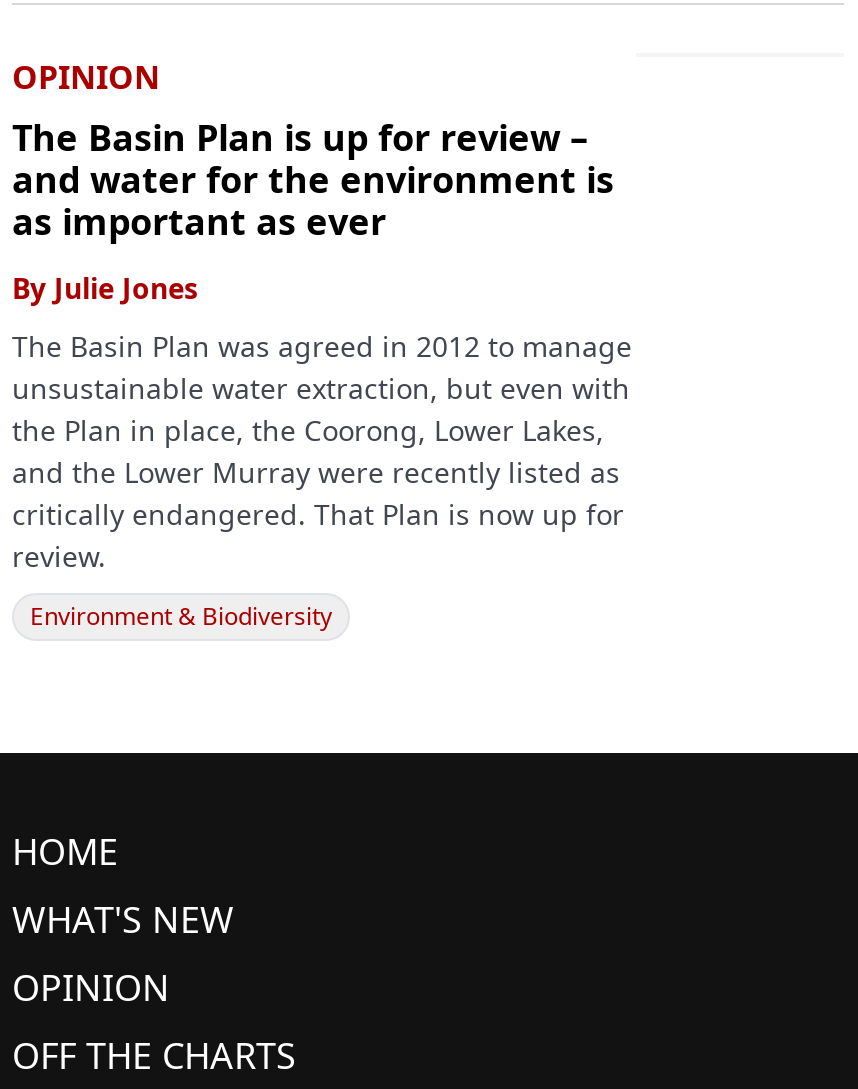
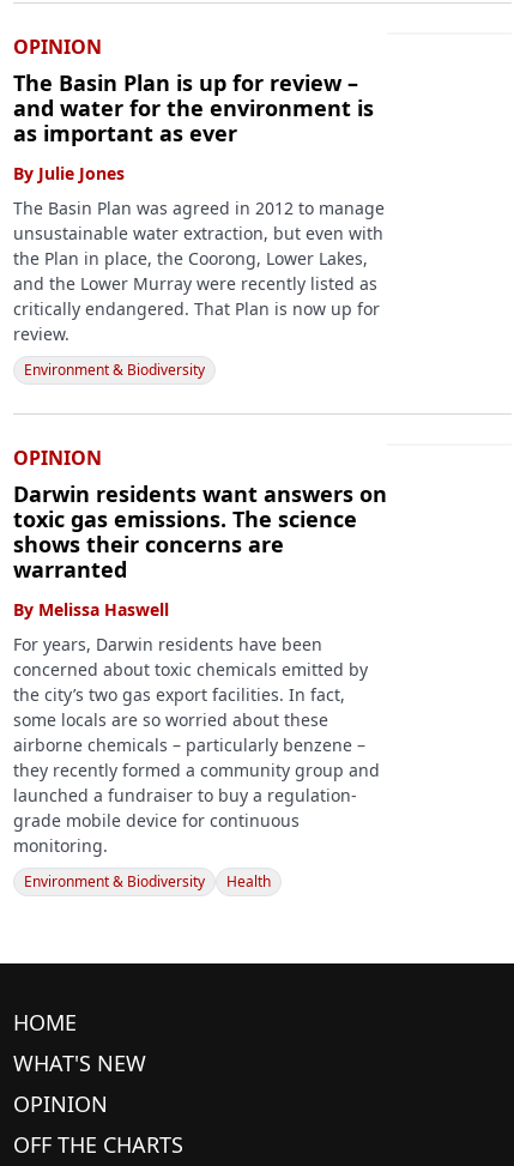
+ OPINION
+ Darwin residents want answers on
+ toxic gas emissions. The science
+ shows their concerns are
+ warranted
+ By Melissa Haswell
+ For years, Darwin residents have been
+ concerned about toxic chemicals emitted by
+ the city’s two gas export facilities. In fact,
+ some locals are so worried about these
+ airborne chemicals – particularly benzene –
+ they recently formed a community group and
+ launched a fundraiser to buy a regulation-
+ grade mobile device for continuous
+ monitoring.
+ Environment & Biodiversity
+ Health
